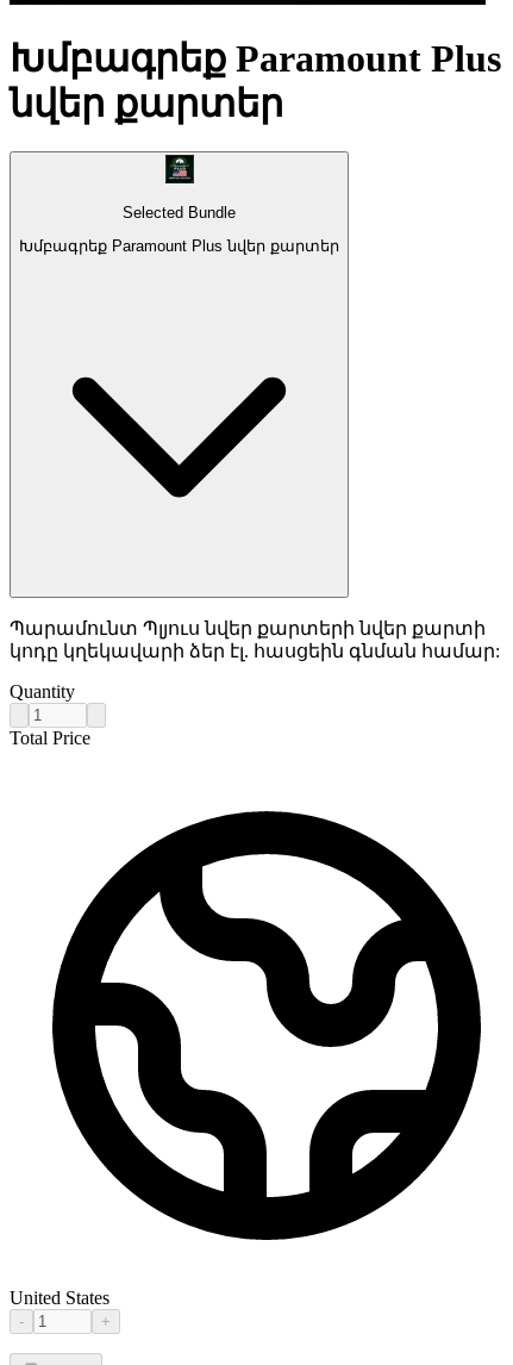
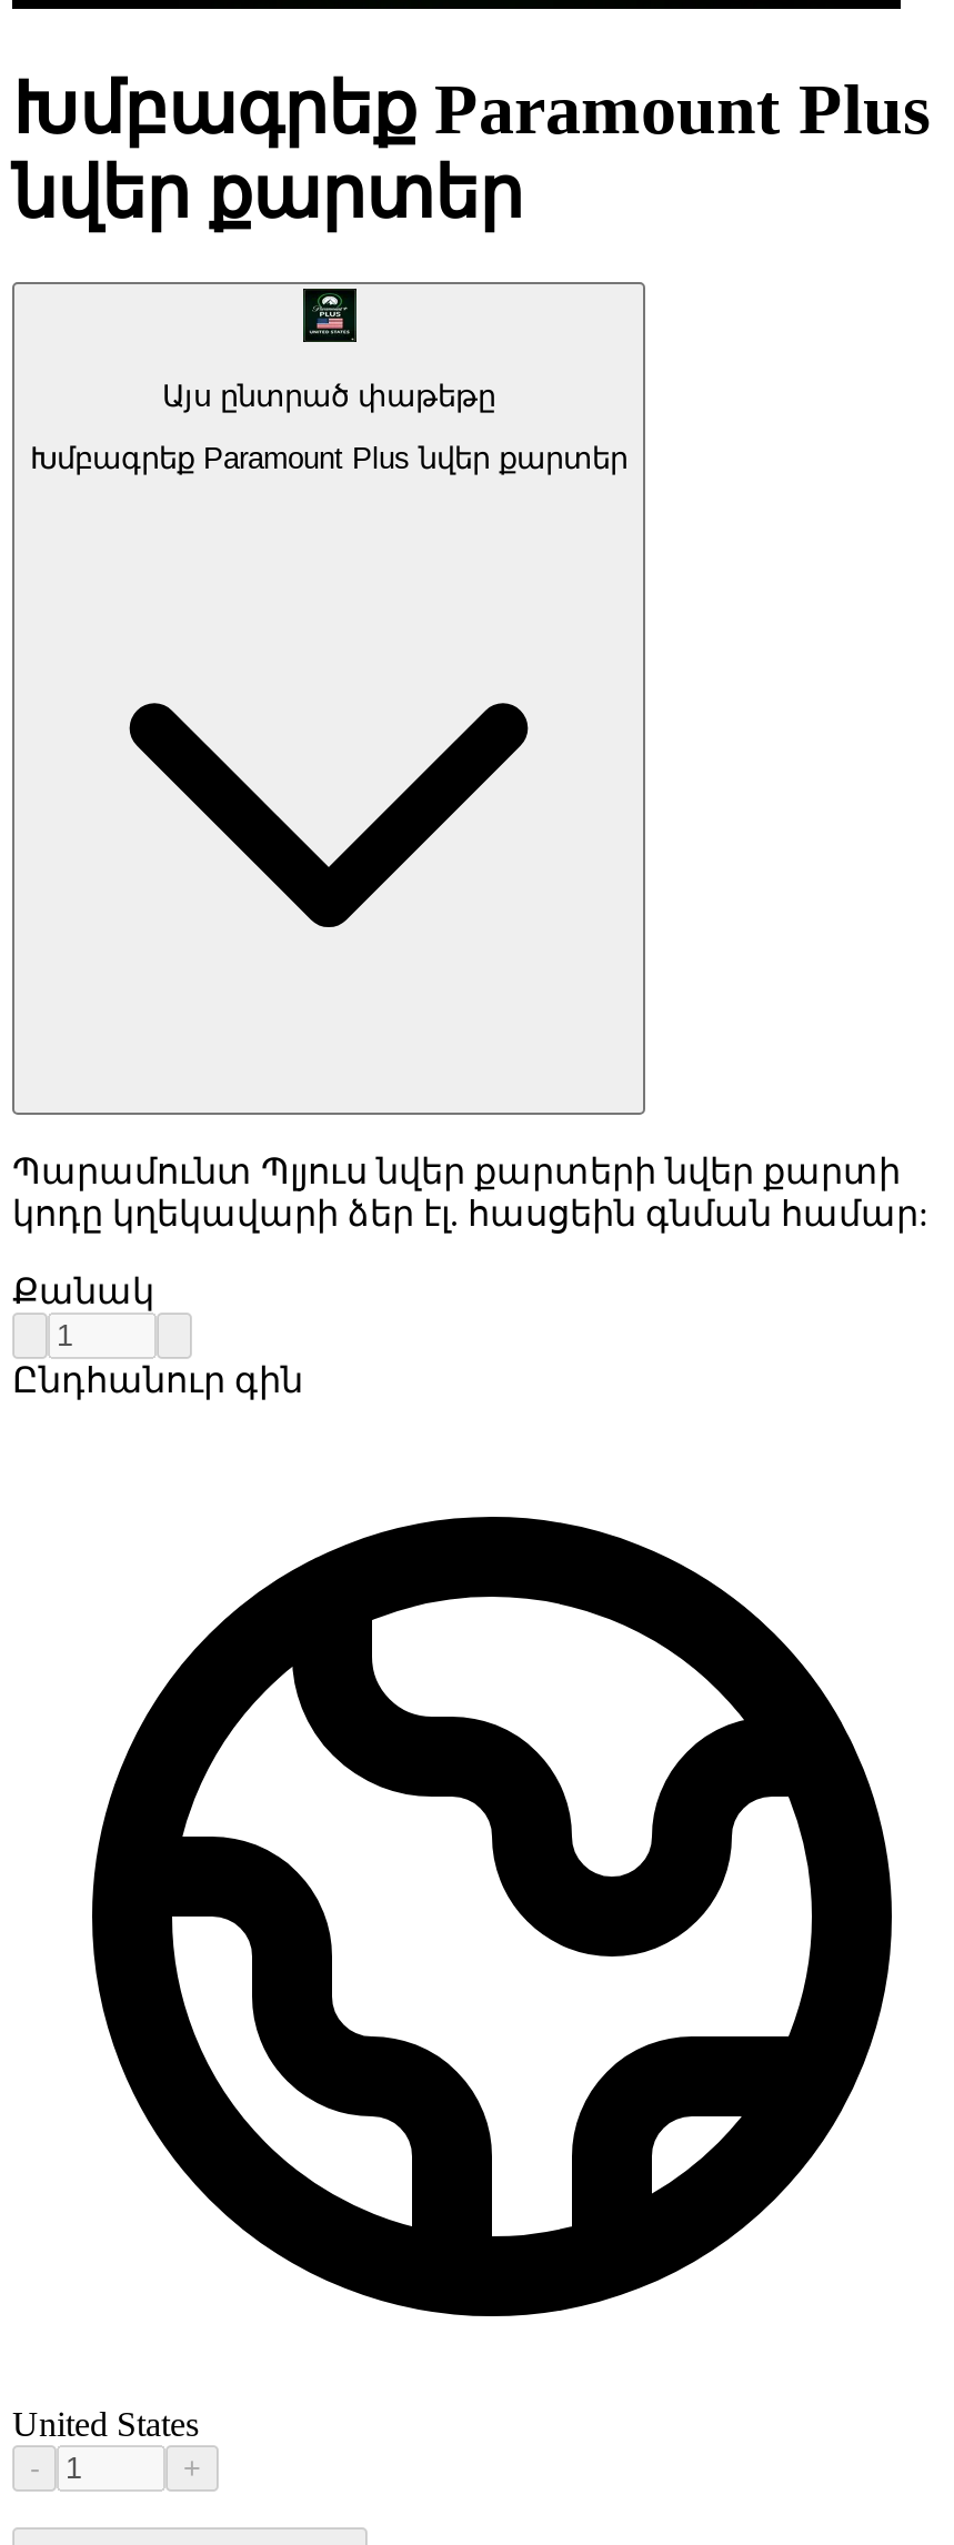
- Selected Bundle
+ Այս ընտրած փաթեթը

- Quantity
+ Քանակ

- Total Price
+ Ընդհանուր գին
